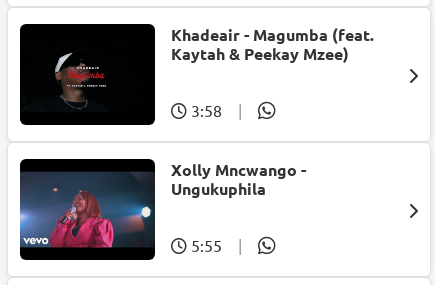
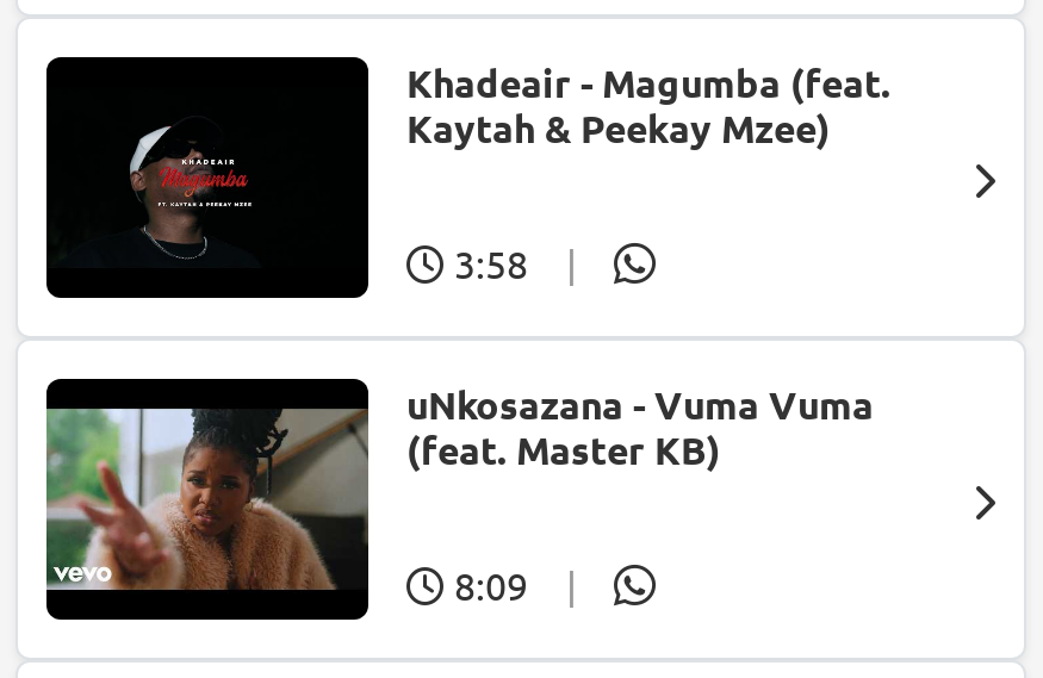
- [image]
- Xolly Mncwango -
- Ungukuphila
+ [image]
+ uNkosazana - Vuma Vuma
+ (feat. Master KB)

- 5:55
+ 8:09
